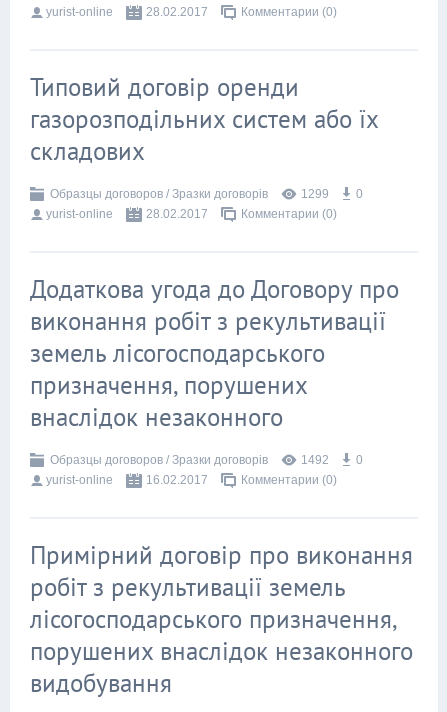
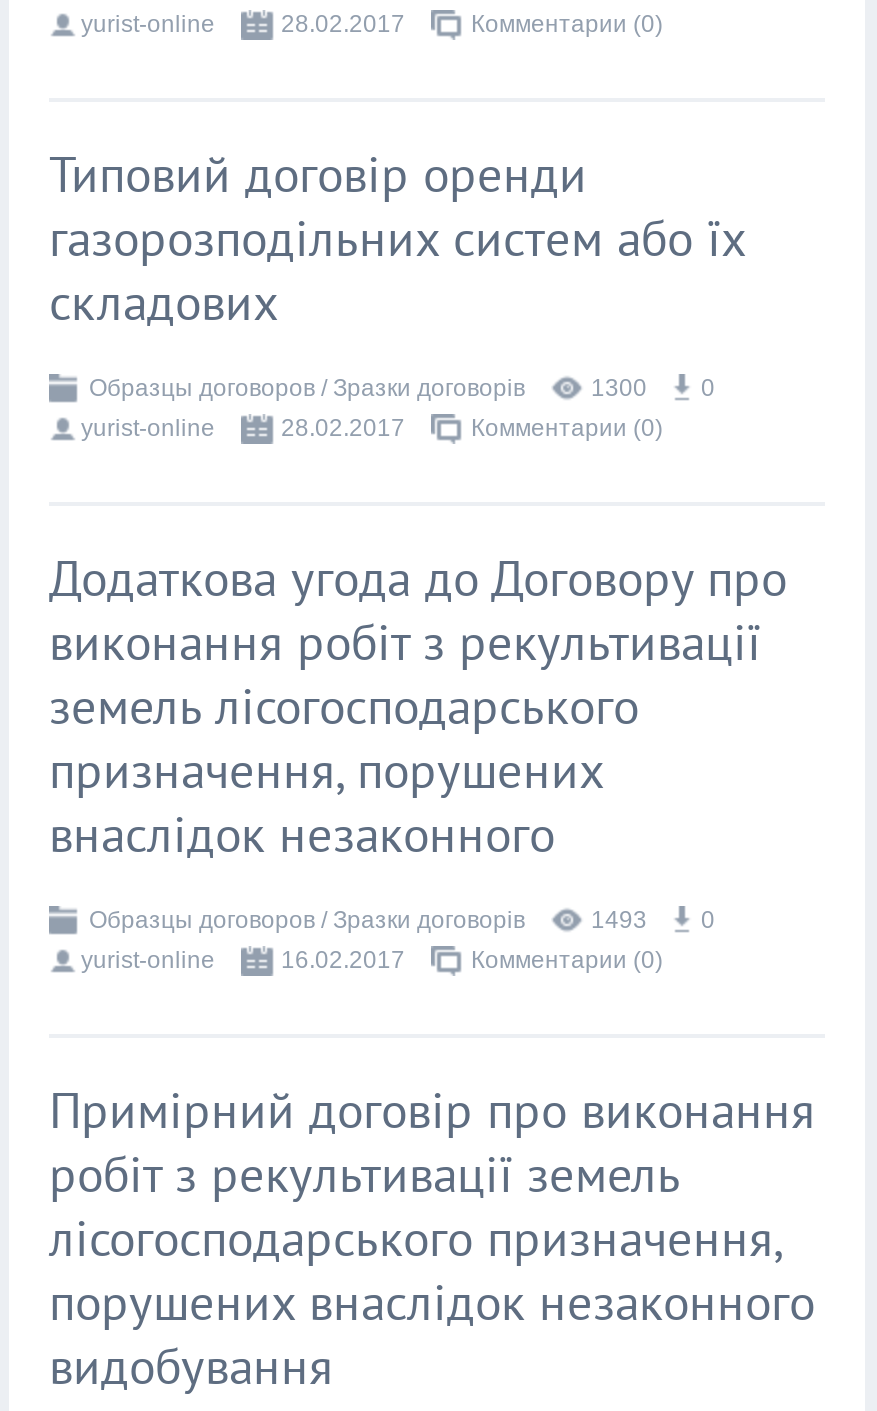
- 1299 0
+ 1300 0

- 1492 0
+ 1493 0
